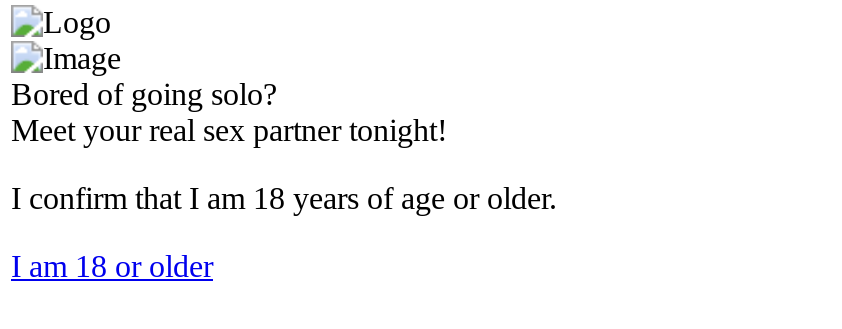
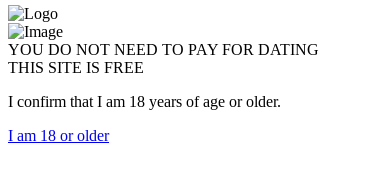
- Bored of going solo?
- Meet your real sex partner tonight!
+ YOU DO NOT NEED TO PAY FOR DATING
+ THIS SITE IS FREE
